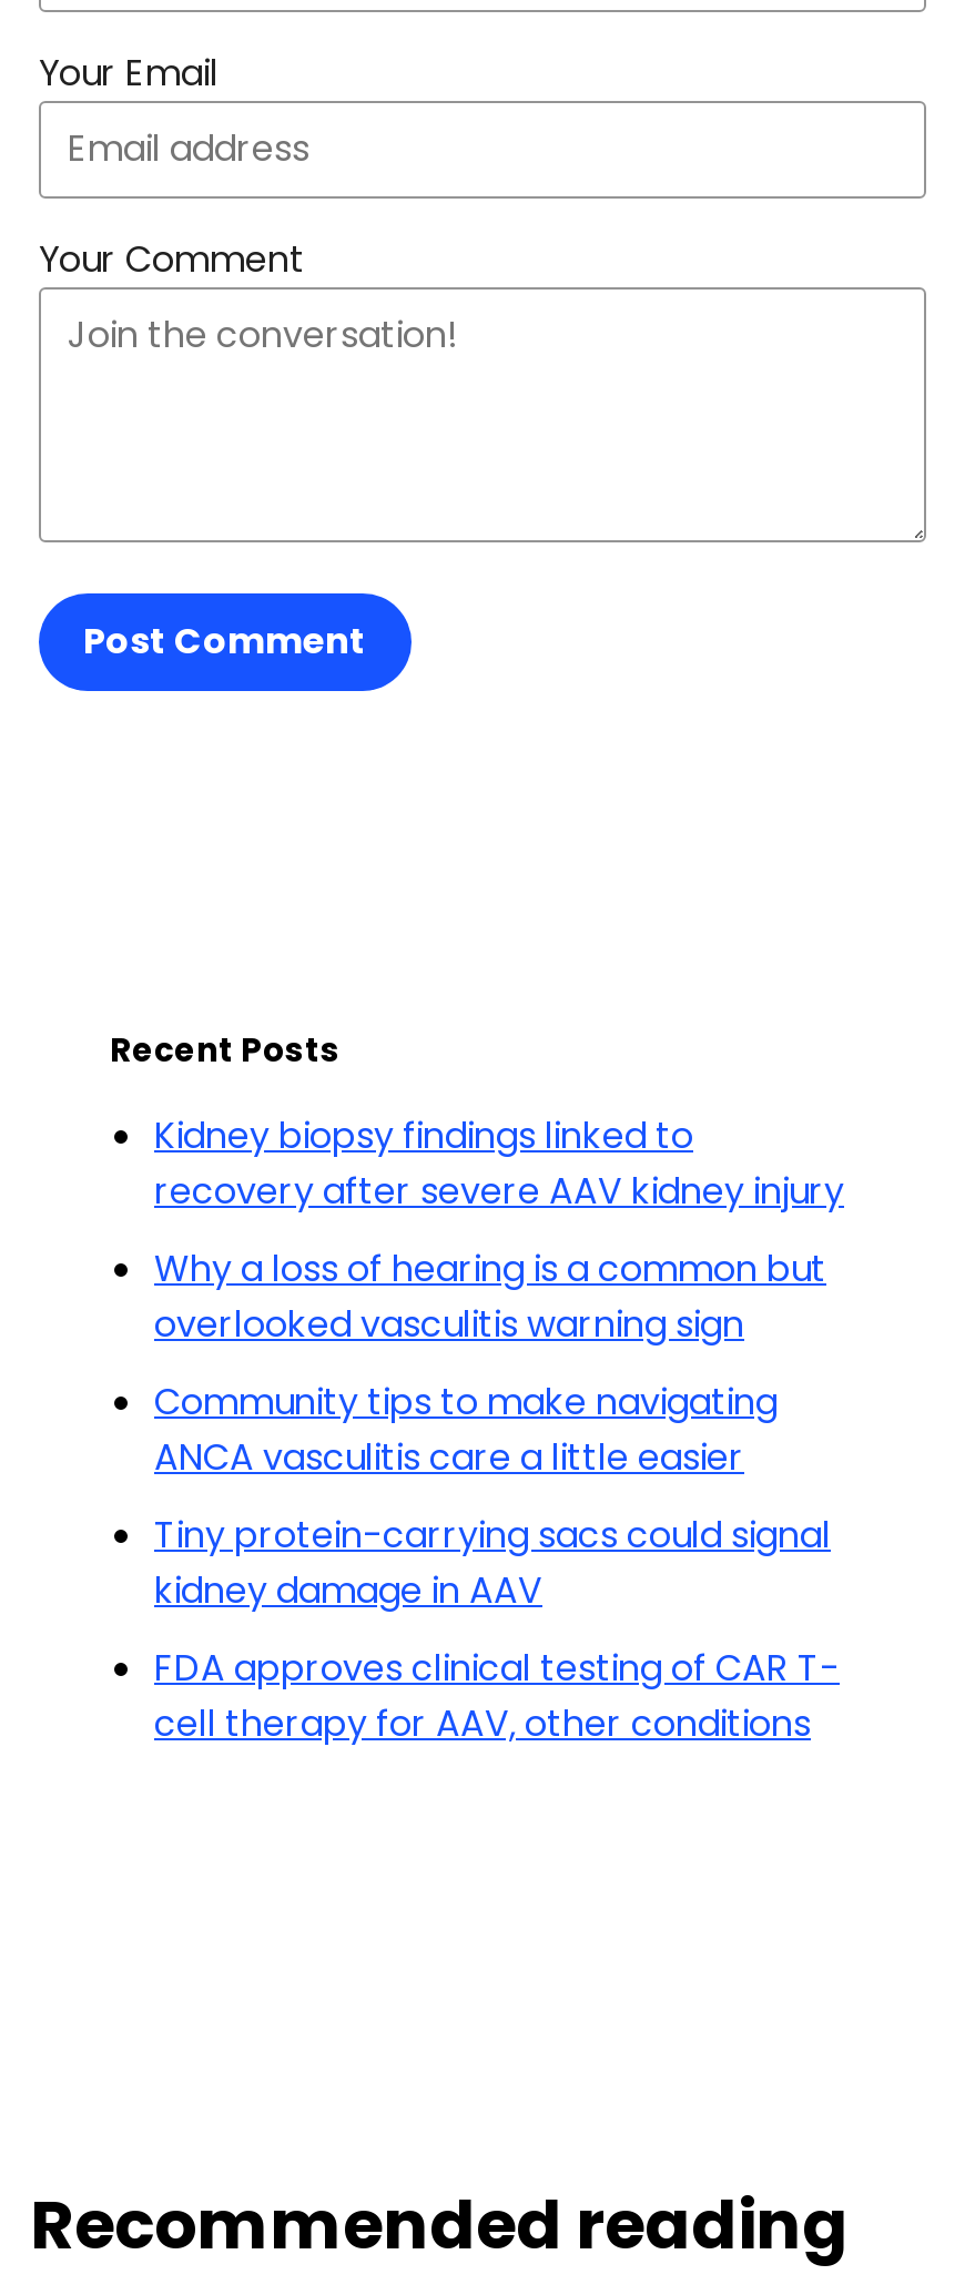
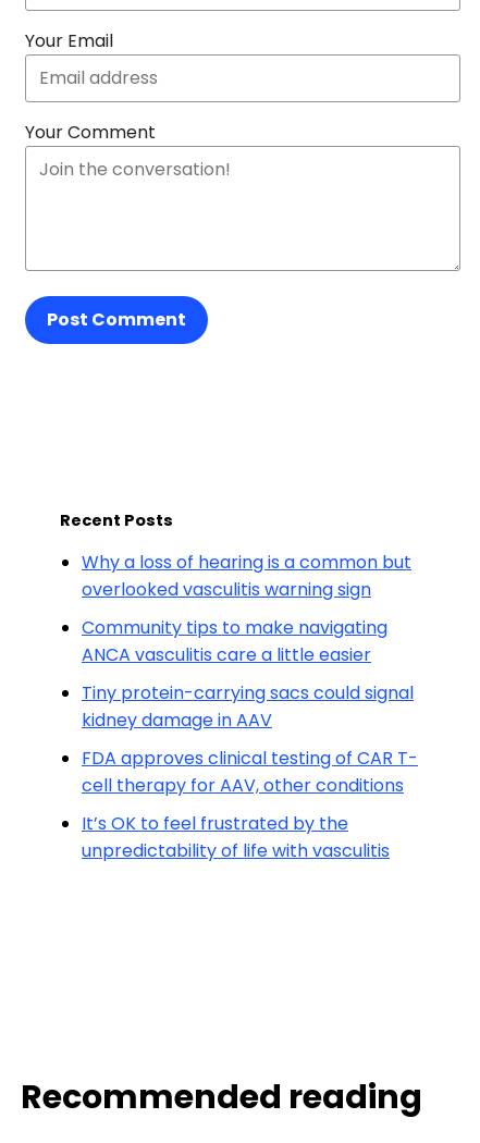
- Kidney biopsy findings linked to
- recovery after severe AAV kidney injury

moved up: Why a loss of hearing is a common but | overlooked vasculitis warning sign | Community tips to make navigating | ANCA vasculitis care a little easier | Tiny protein-carrying sacs could signal | kidney damage in AAV | FDA approves clinical testing of CAR T- | cell therapy for AAV, other conditions

+ It’s OK to feel frustrated by the
+ unpredictability of life with vasculitis
